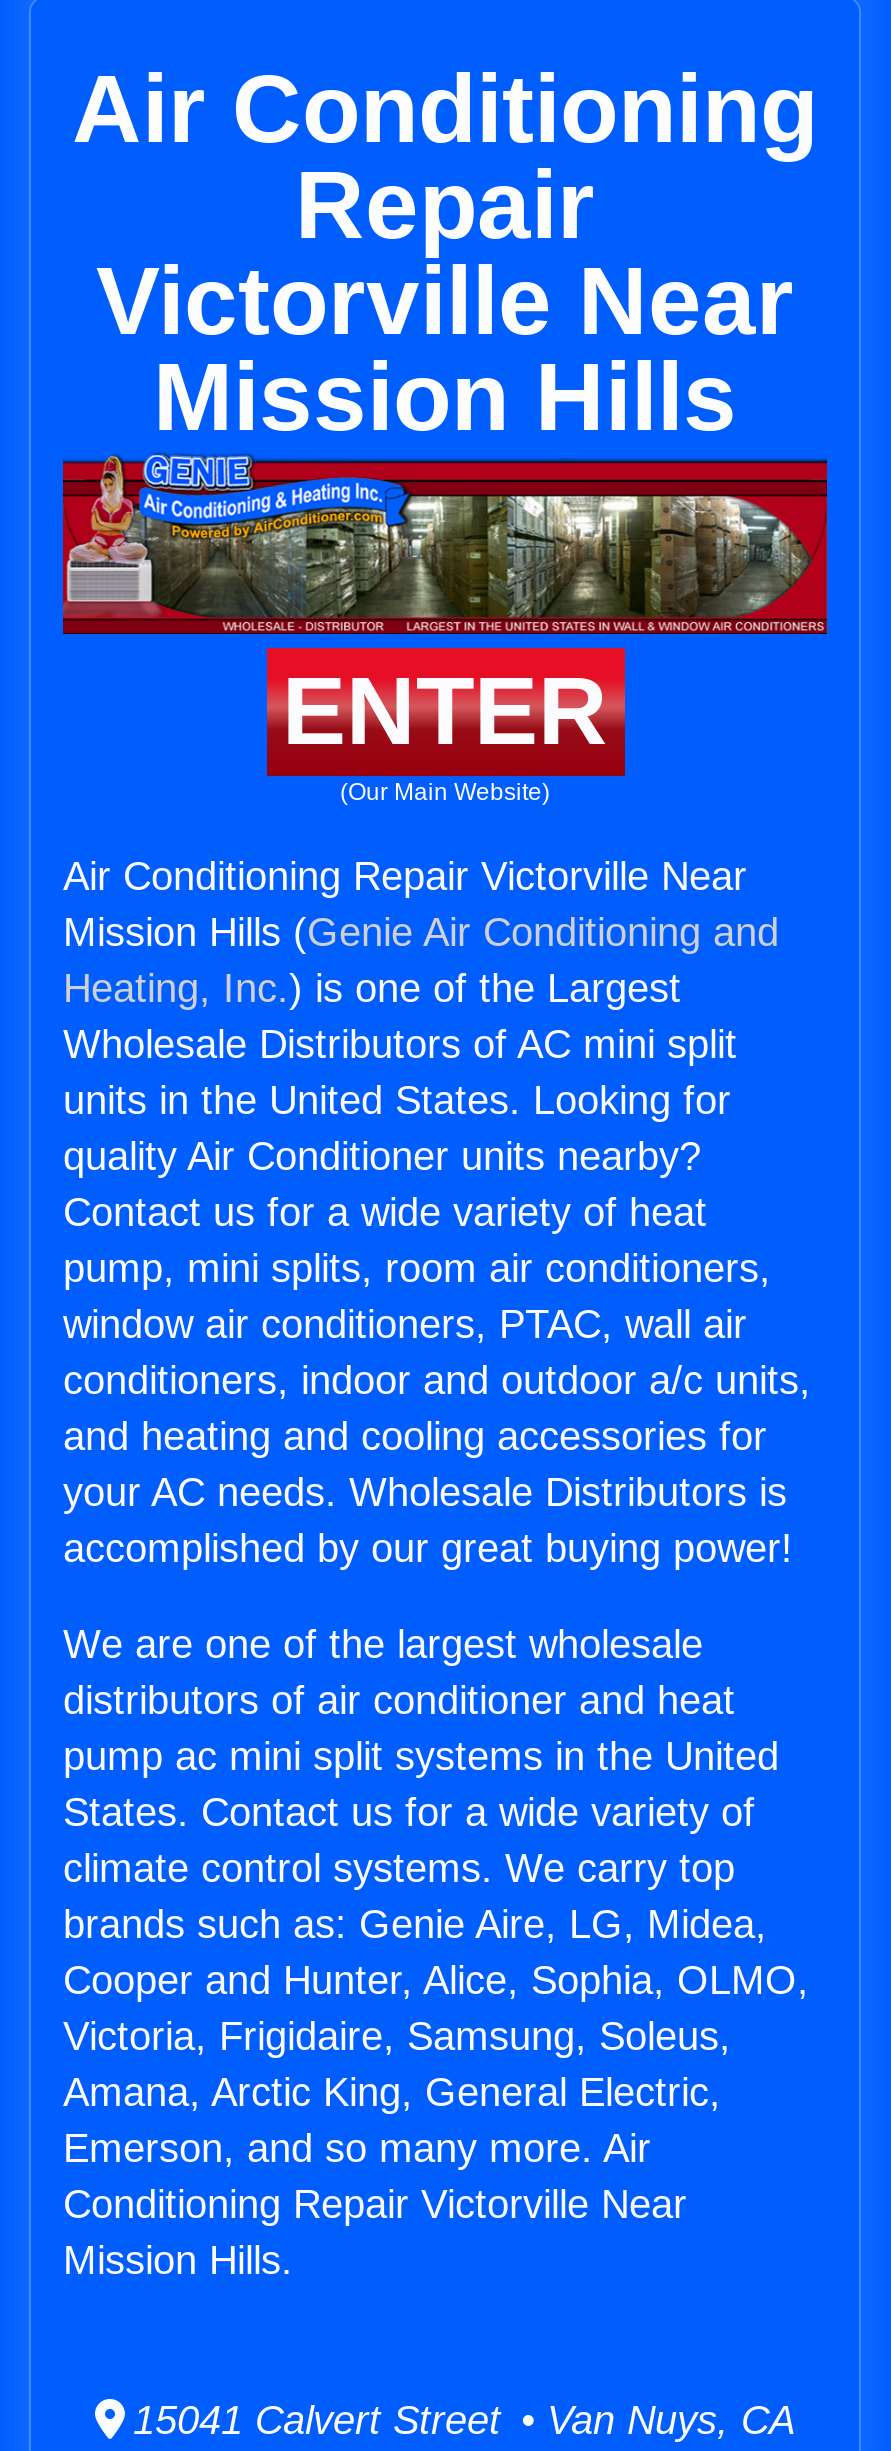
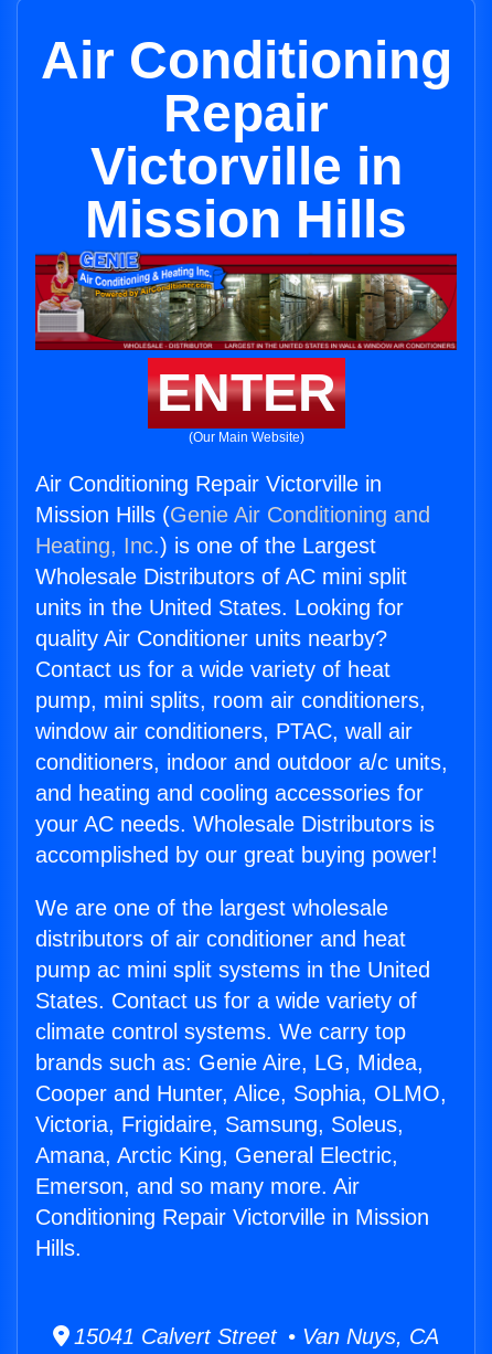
- Victorville Near
+ Victorville in

- Air Conditioning Repair Victorville Near
+ Air Conditioning Repair Victorville in

- Conditioning Repair Victorville Near
- Mission Hills.
+ Conditioning Repair Victorville in Mission
+ Hills.
